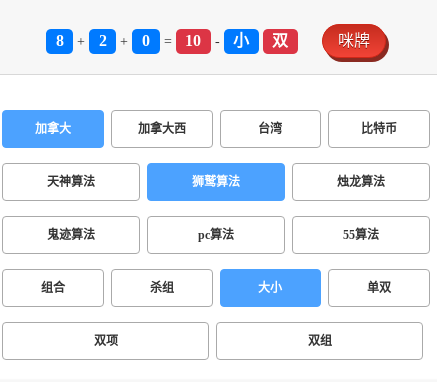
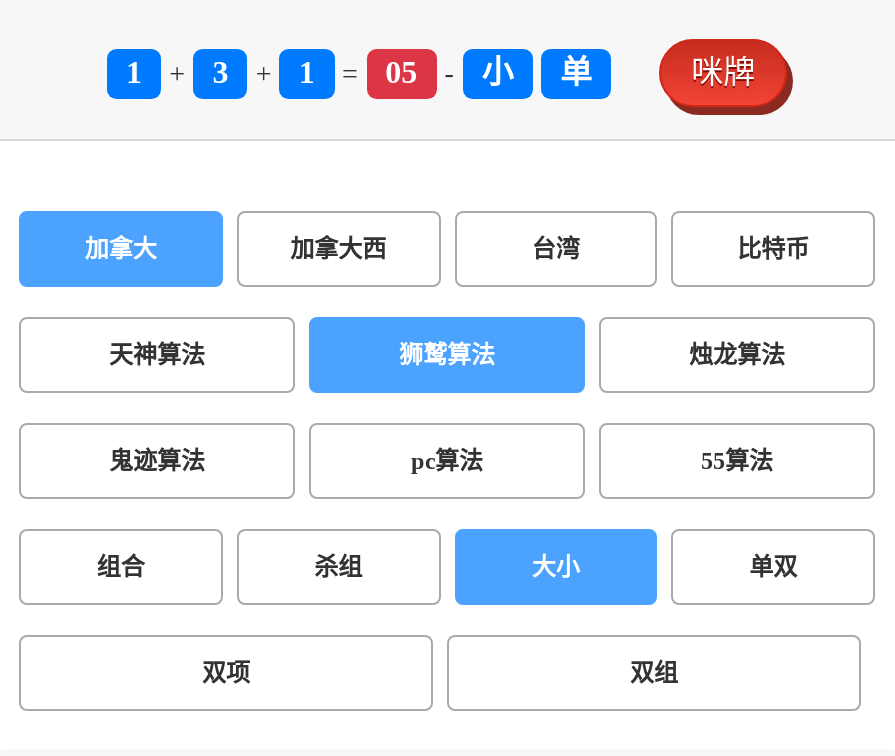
- 8
+ 1

- 2
+ 3

- 0
+ 1

- 10
+ 05

- 双
+ 单
